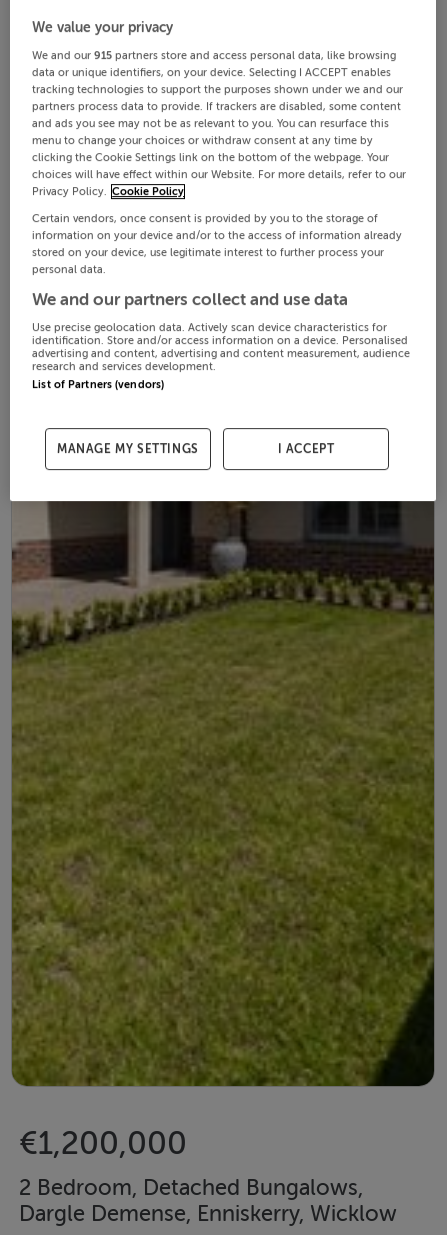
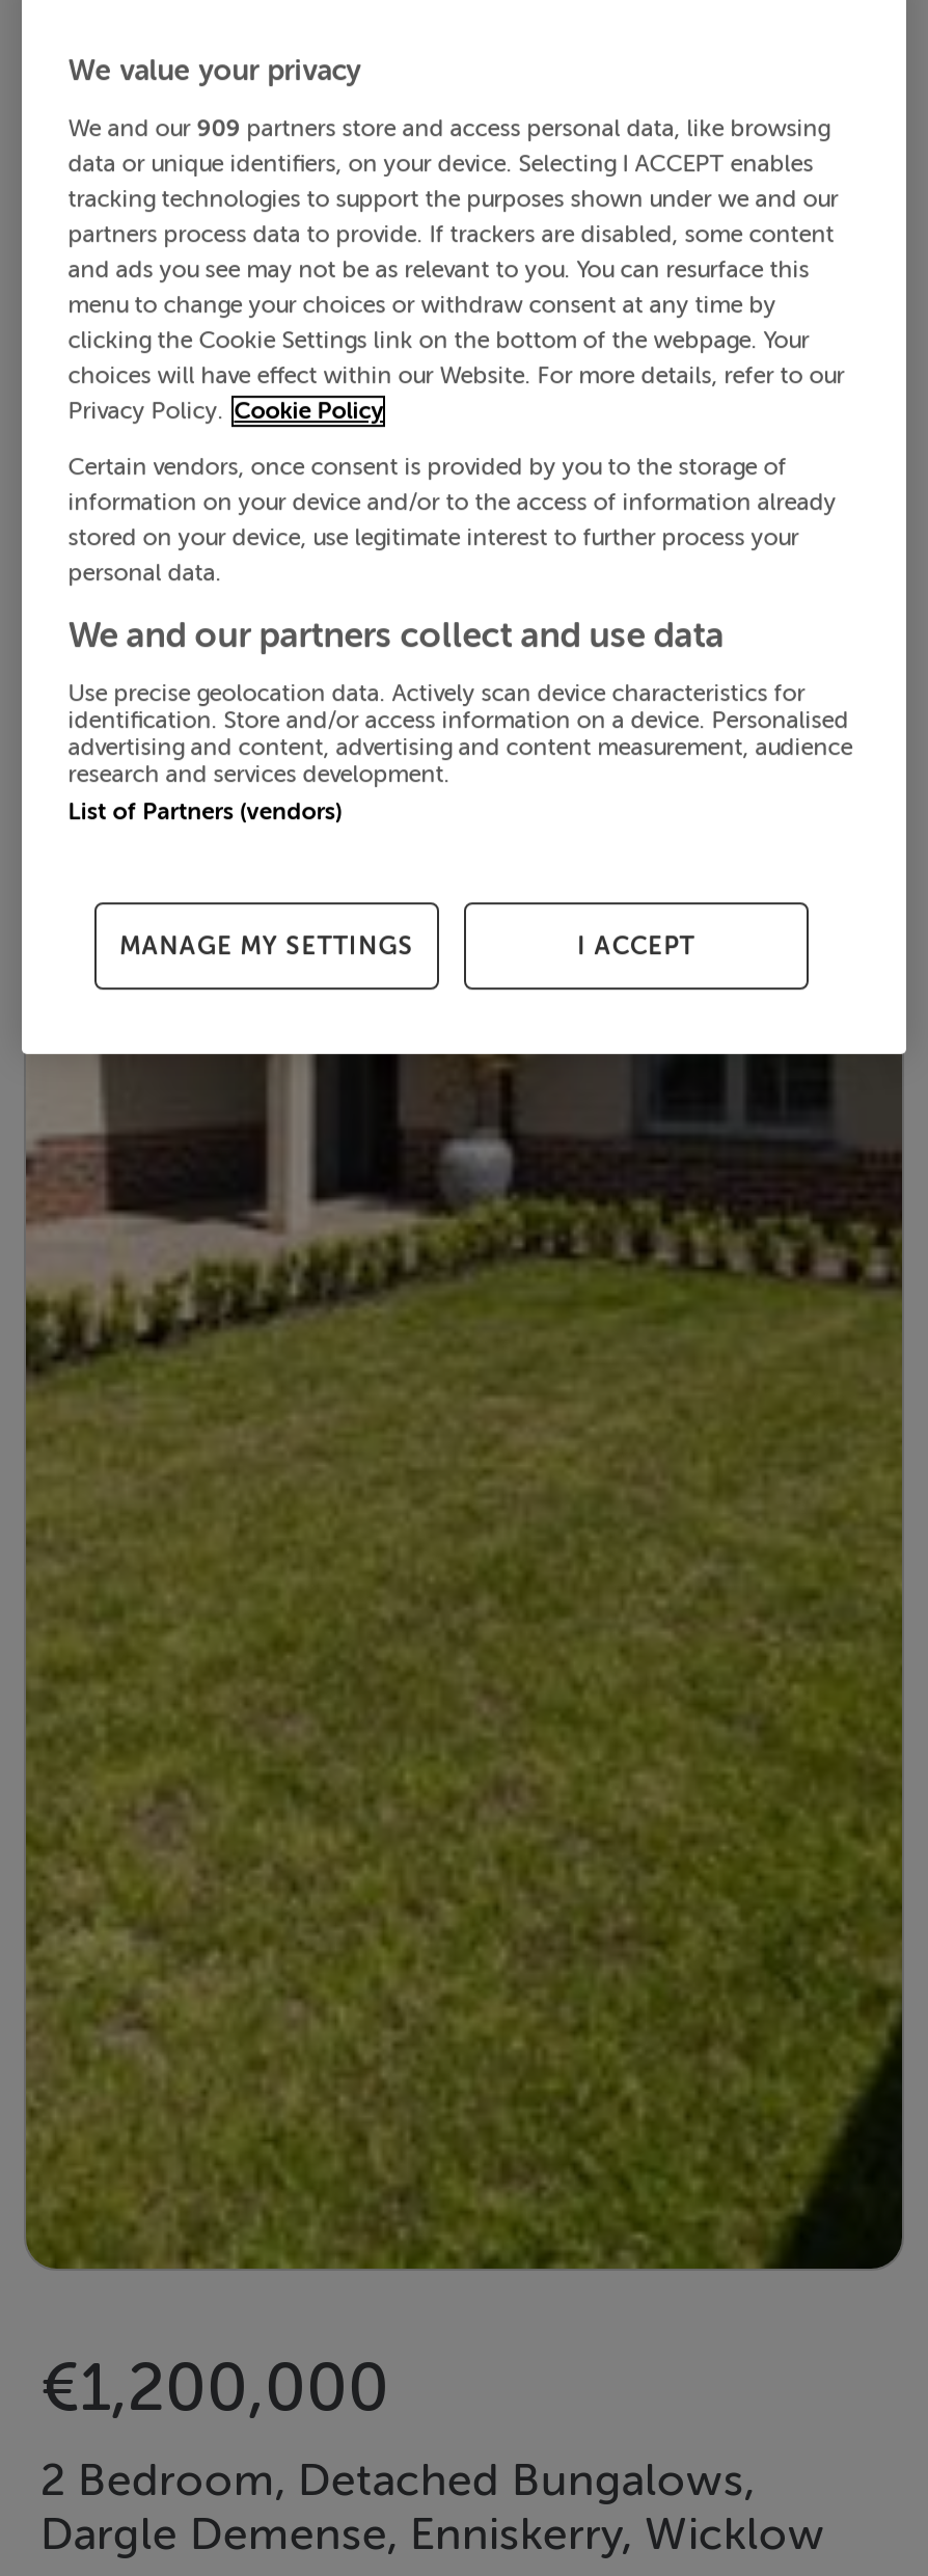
- We and our 915 partners store and access personal data, like browsing
+ We and our 909 partners store and access personal data, like browsing
